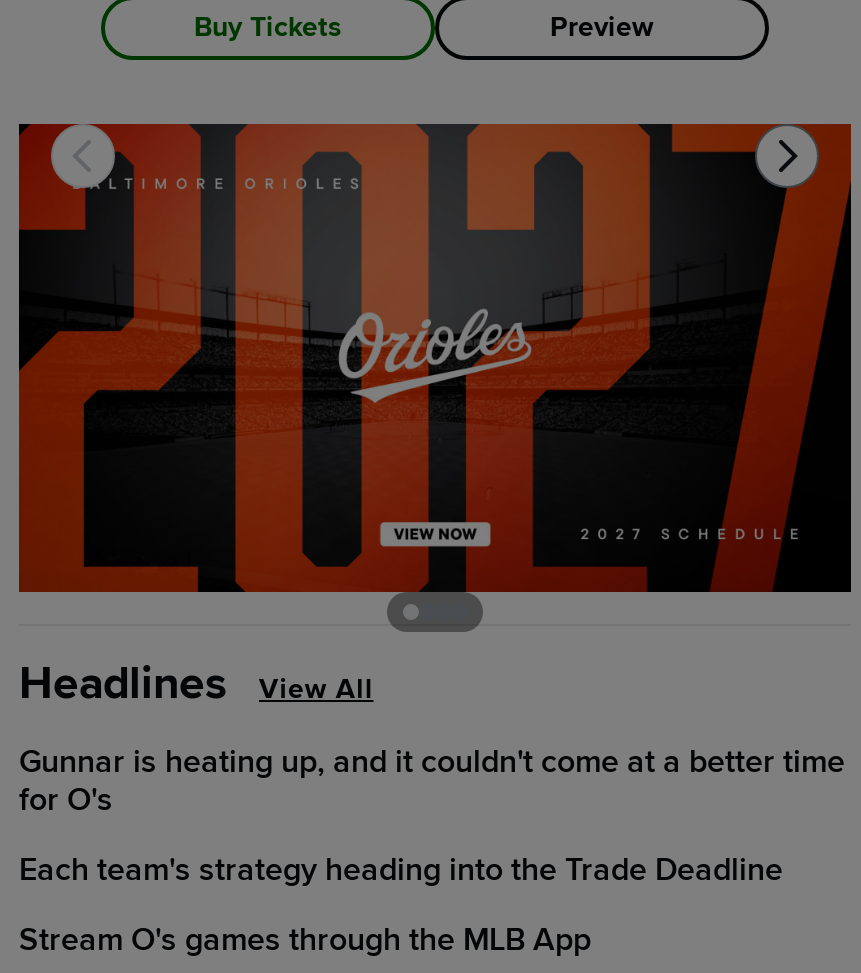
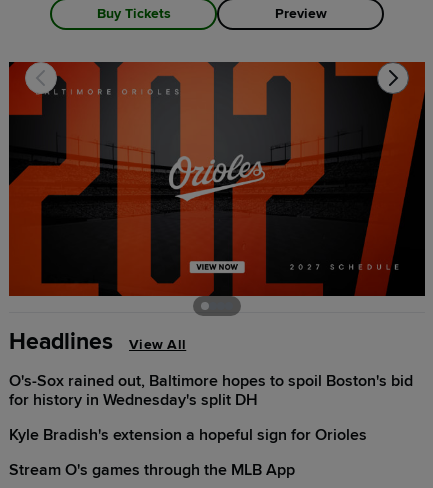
- Gunnar is heating up, and it couldn't come at a better time
- for O's
+ O's-Sox rained out, Baltimore hopes to spoil Boston's bid
+ for history in Wednesday's split DH

- Each team's strategy heading into the Trade Deadline
+ Kyle Bradish's extension a hopeful sign for Orioles
